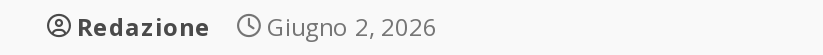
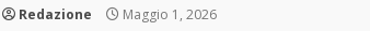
- Redazione Giugno 2, 2026
+ Redazione Maggio 1, 2026
